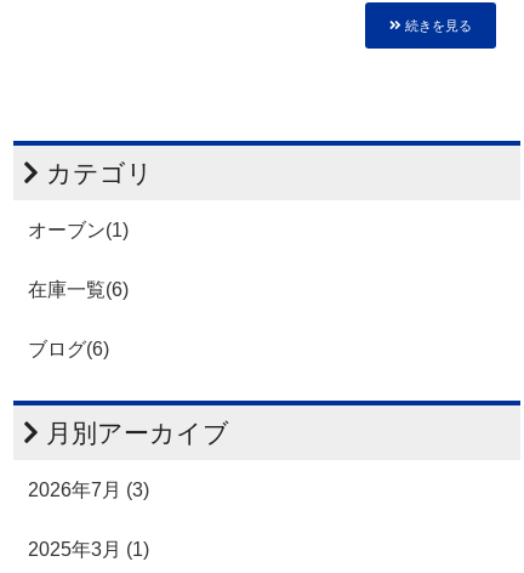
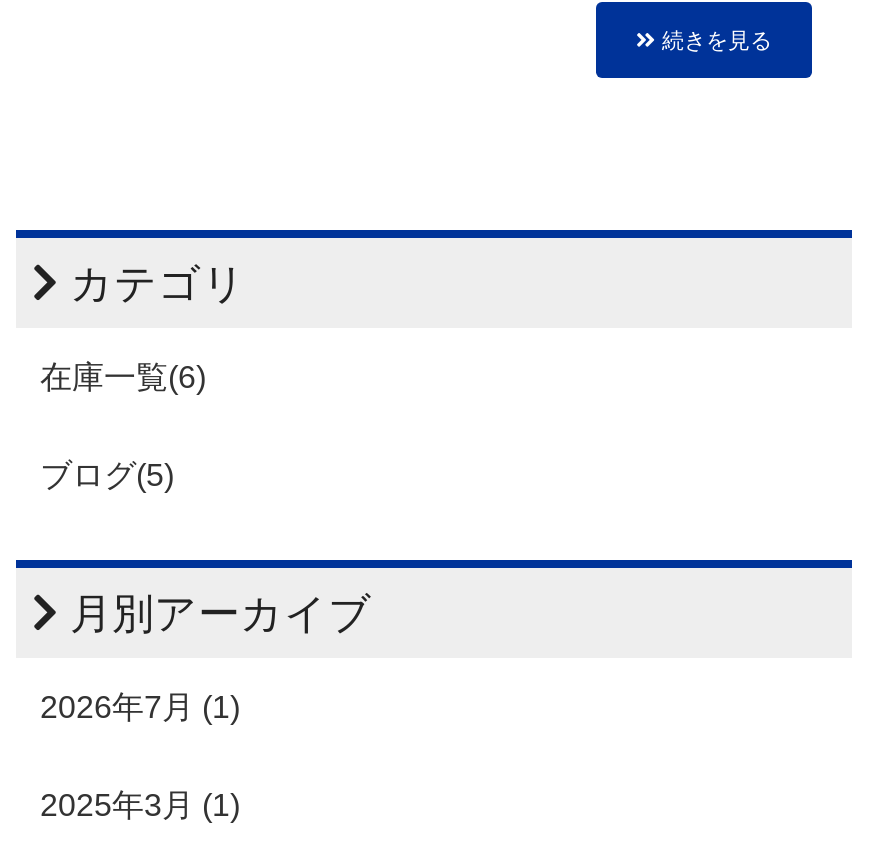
- オーブン(1)

- ブログ(6)
+ ブログ(5)

- 2026年7月 (3)
+ 2026年7月 (1)
